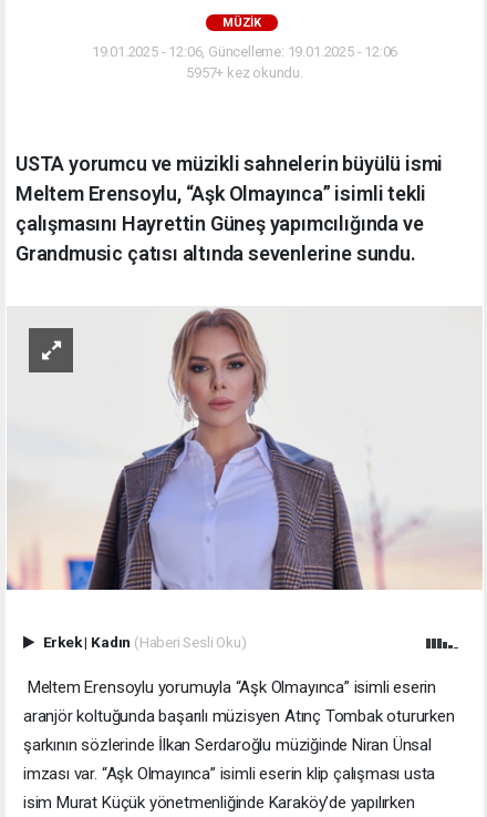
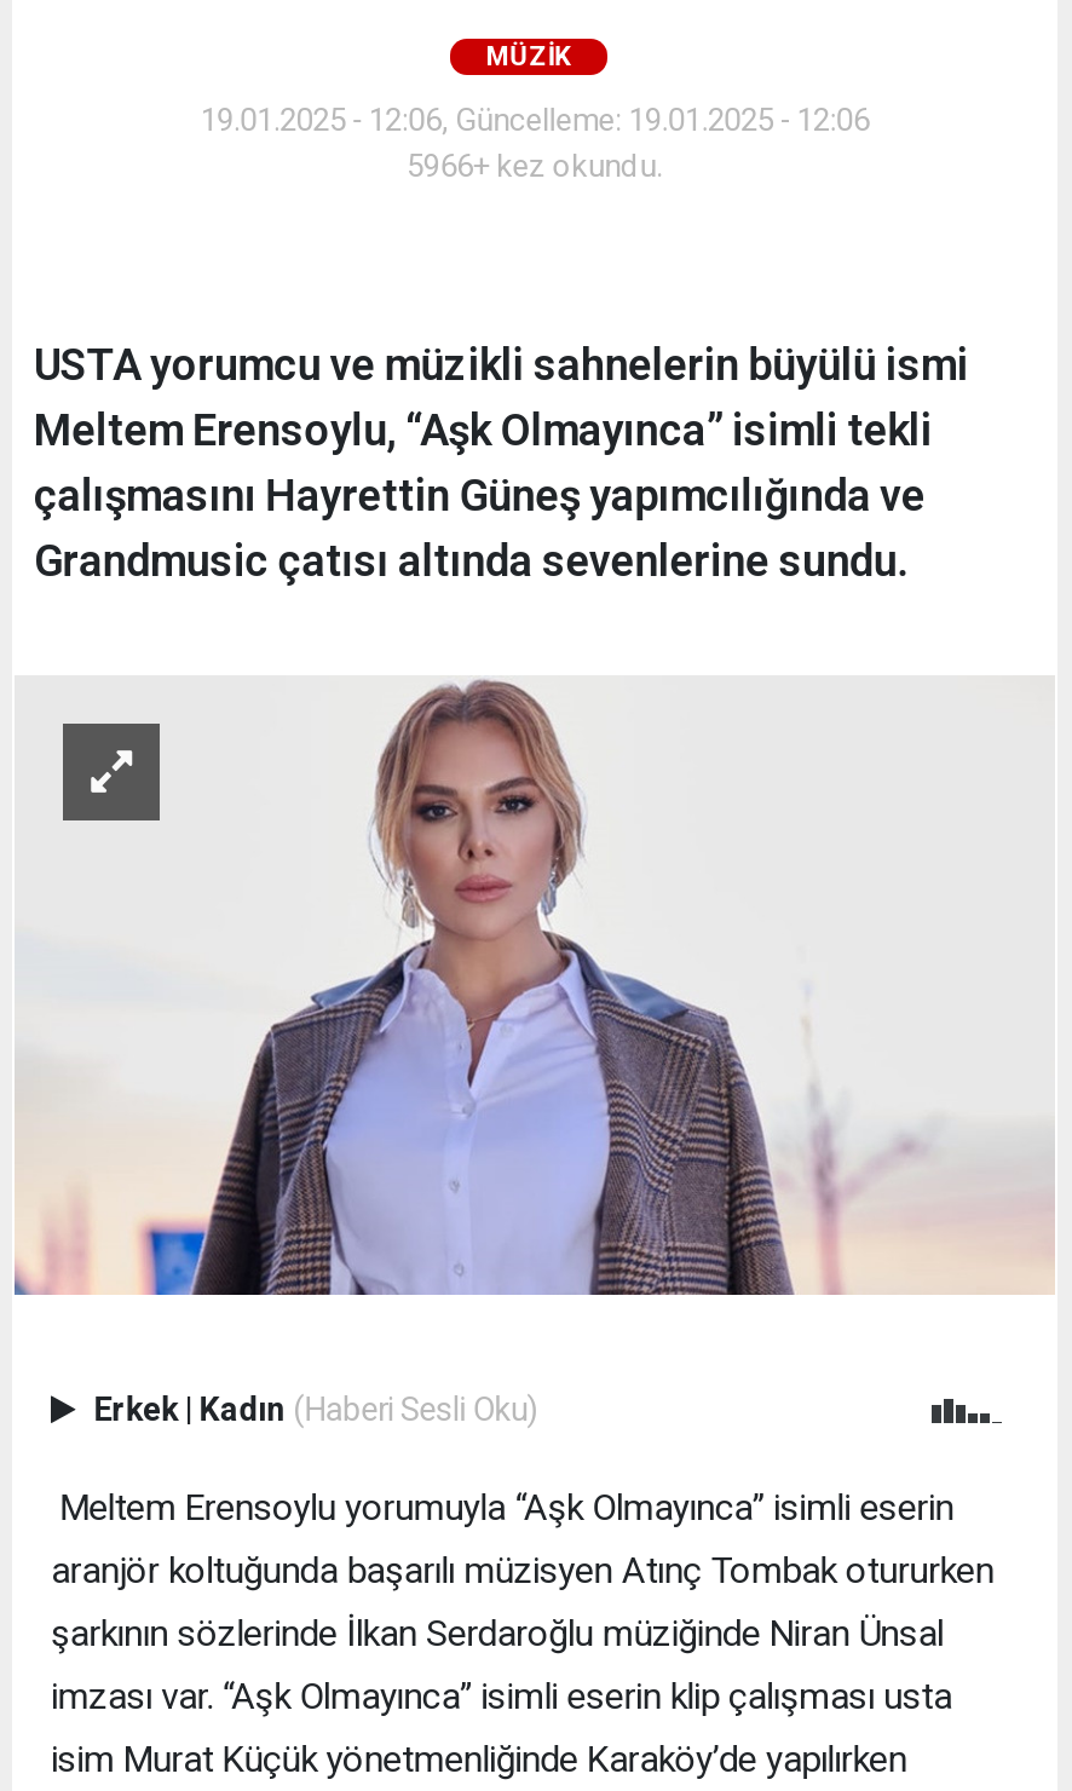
- 5957+ kez okundu.
+ 5966+ kez okundu.
